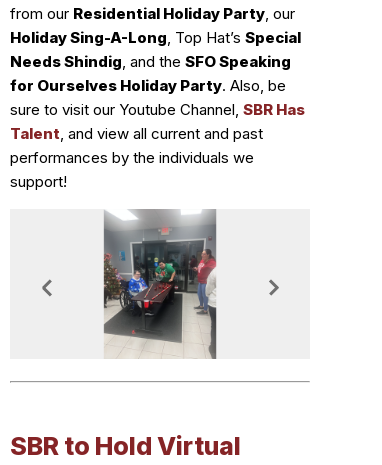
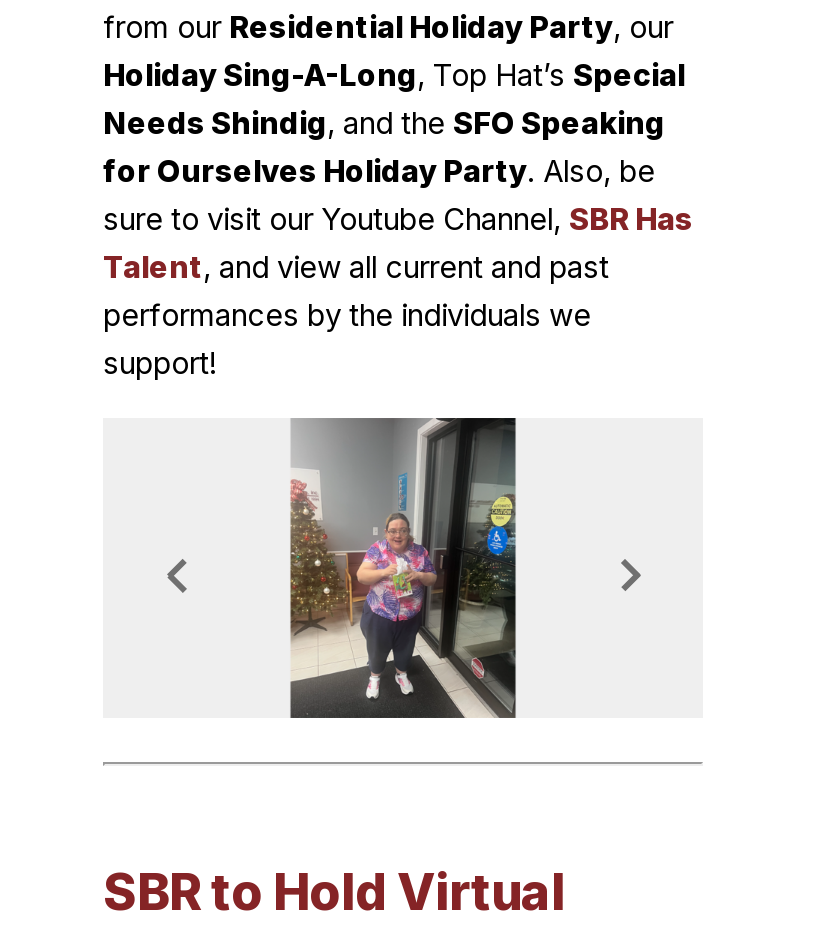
- [image]
+ [image]
